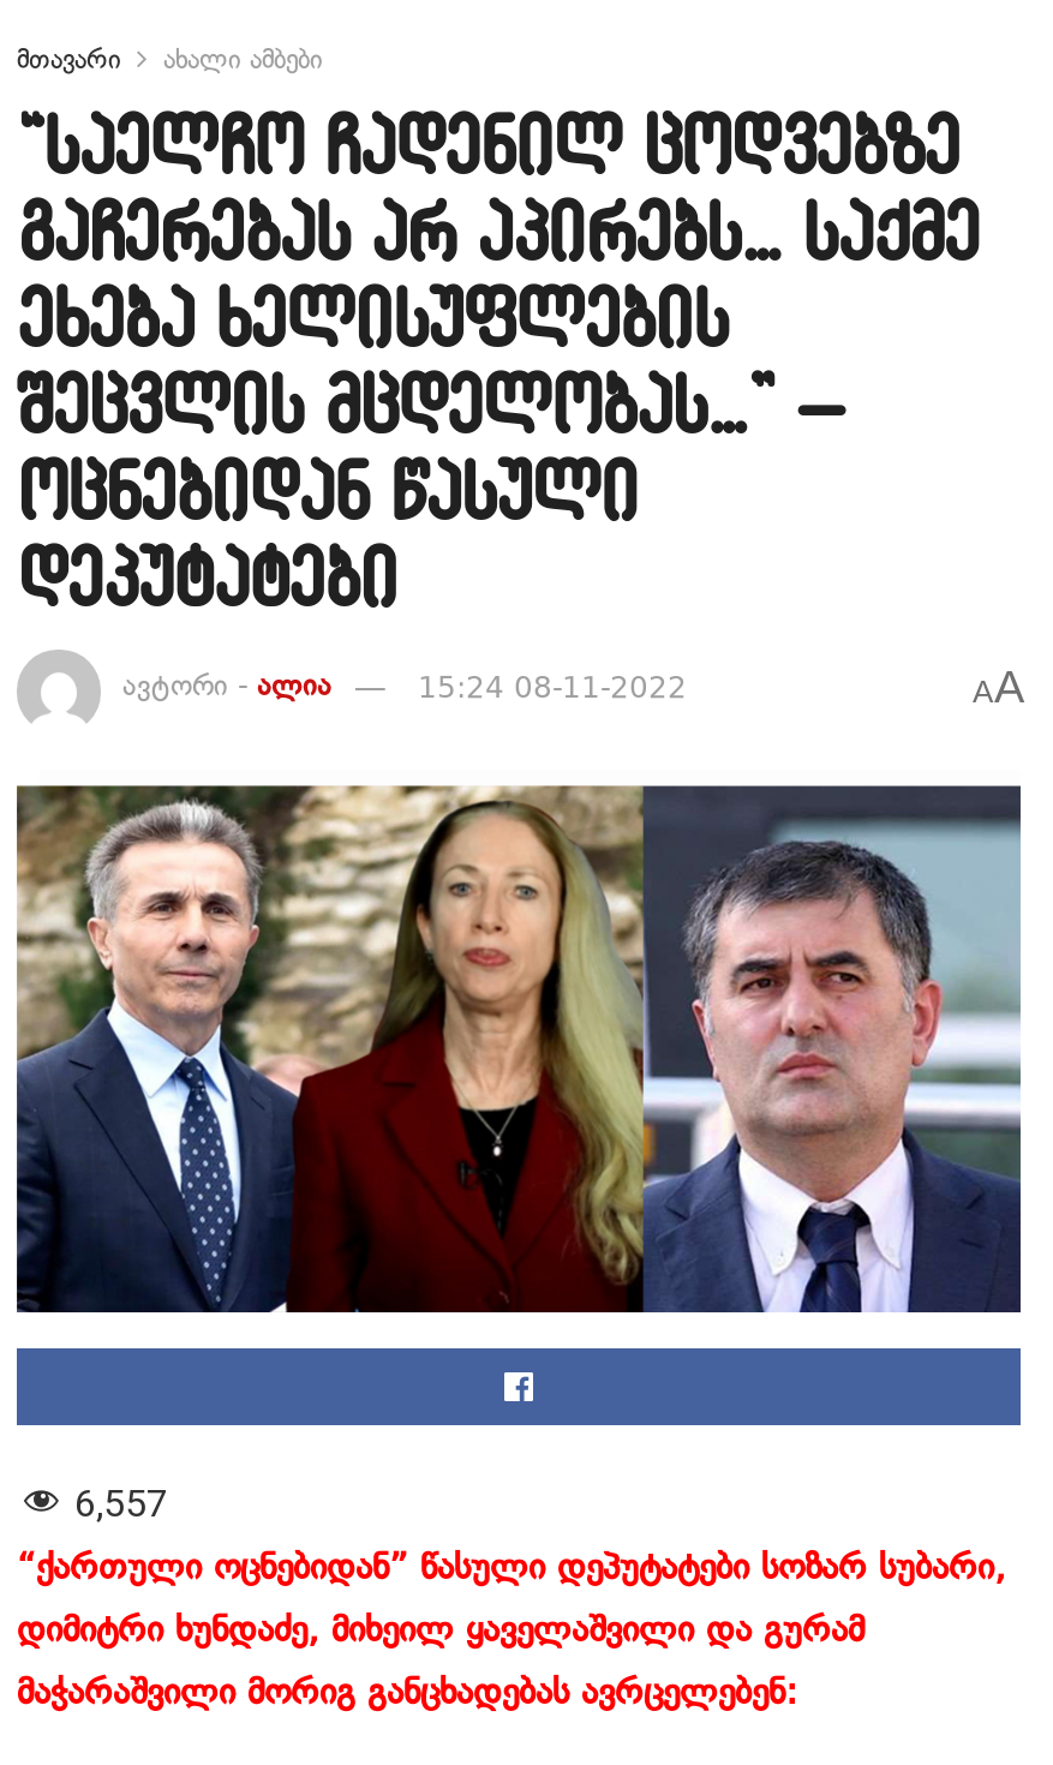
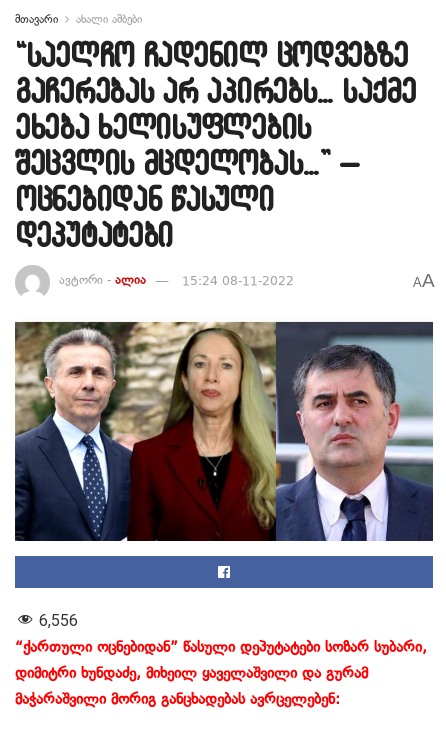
- 6,557
+ 6,556
